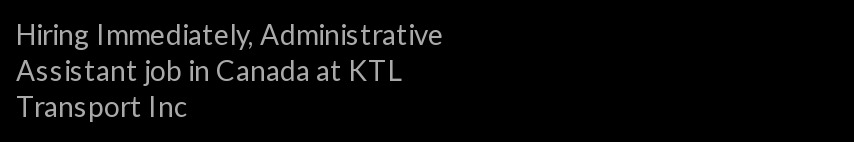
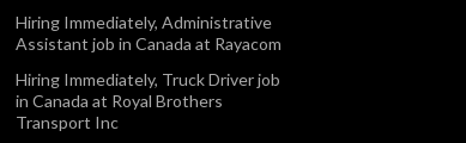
- Assistant job in Canada at KTL
+ Assistant job in Canada at Rayacom
+ Hiring Immediately, Truck Driver job
+ in Canada at Royal Brothers
